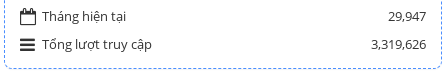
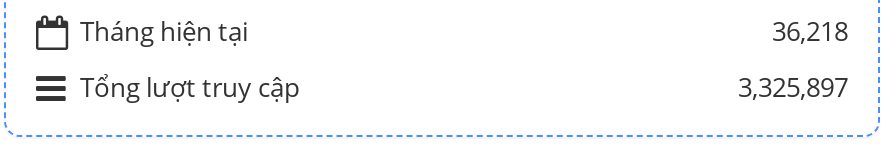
- 29,947
+ 36,218

- 3,319,626
+ 3,325,897
